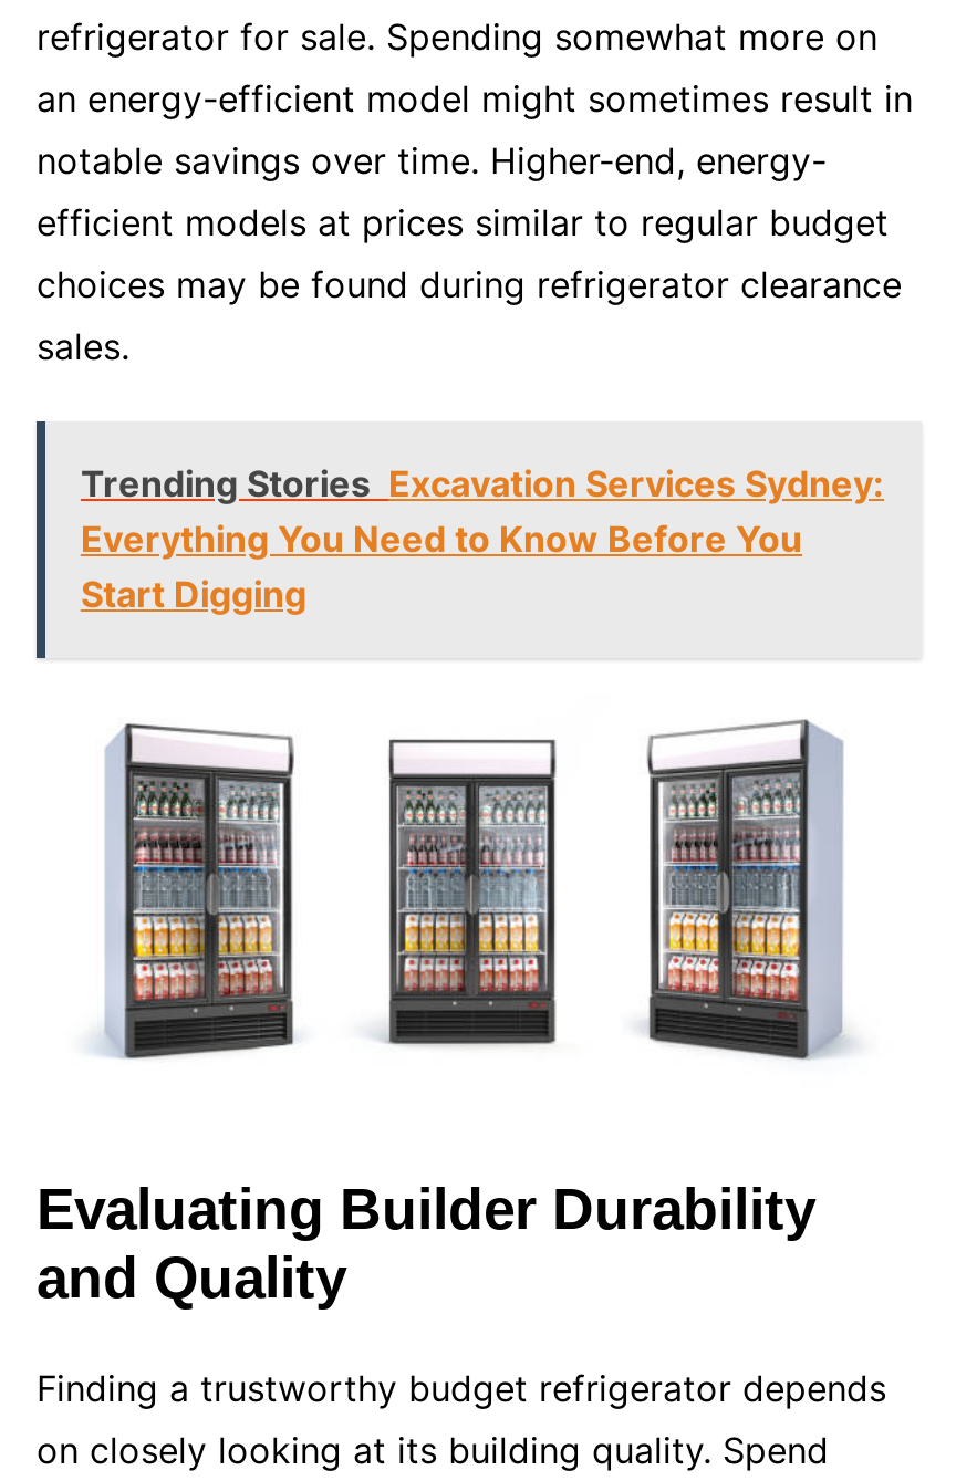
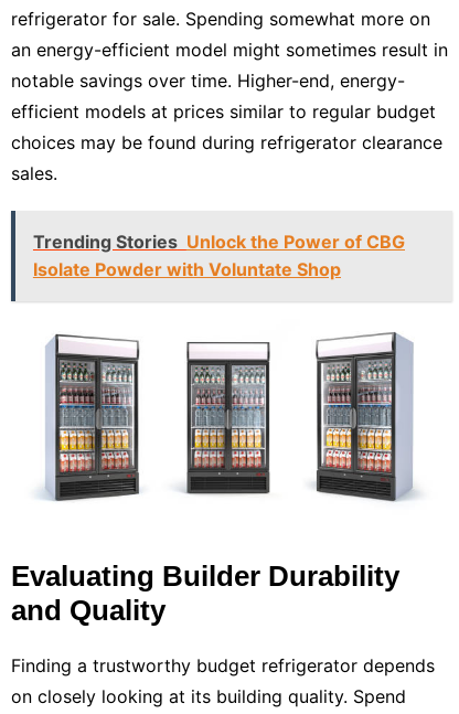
- Trending Stories Excavation Services Sydney:
- Everything You Need to Know Before You
- Start Digging
+ Trending Stories Unlock the Power of CBG
+ Isolate Powder with Voluntate Shop
